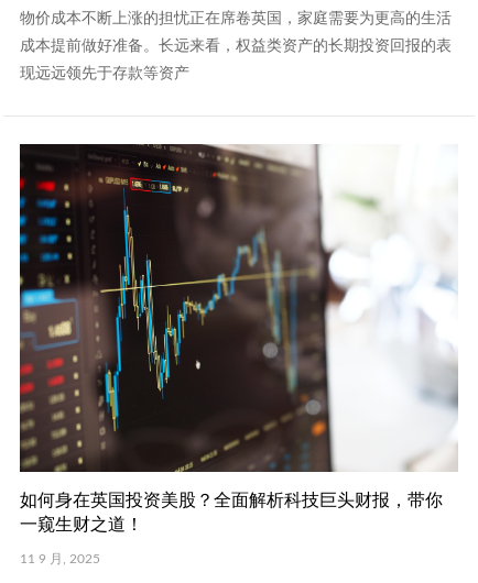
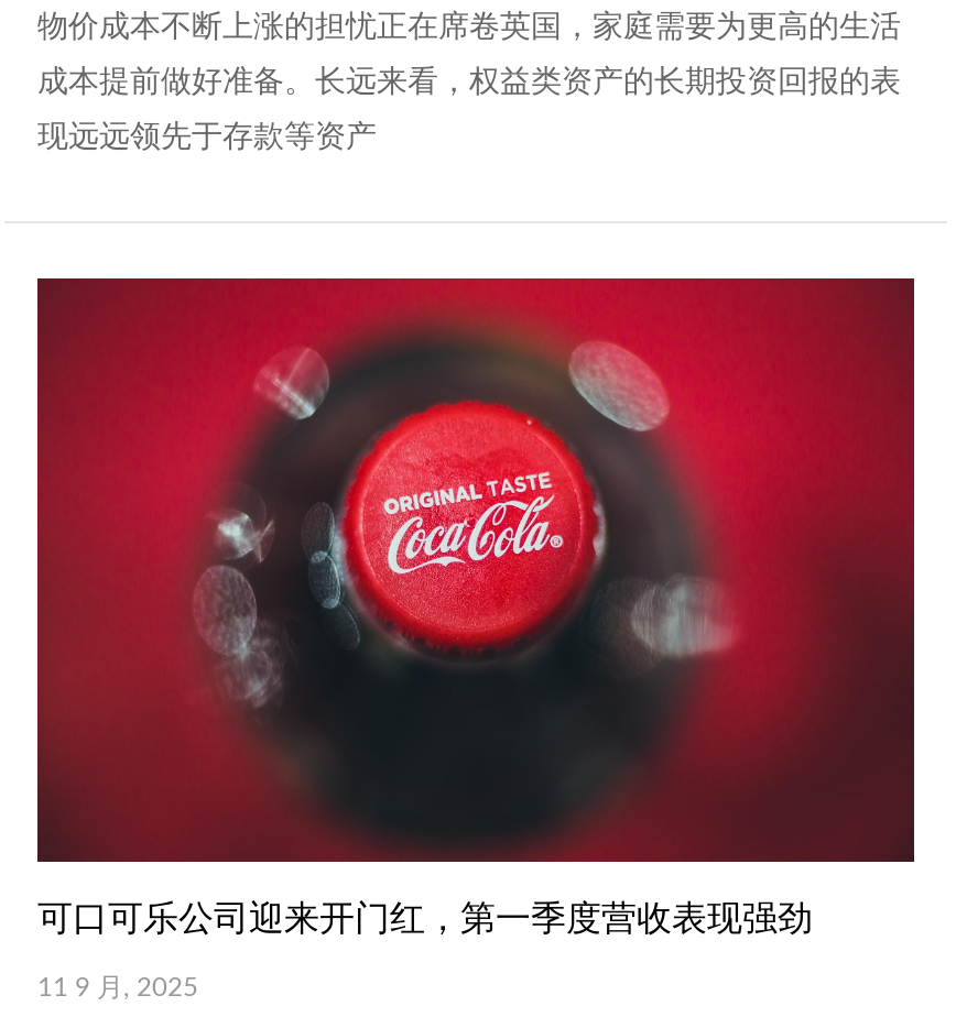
- [image]
- 如何身在英国投资美股？全面解析科技巨头财报，带你
- 一窥生财之道！
+ [image]
+ 可口可乐公司迎来开门红，第一季度营收表现强劲
